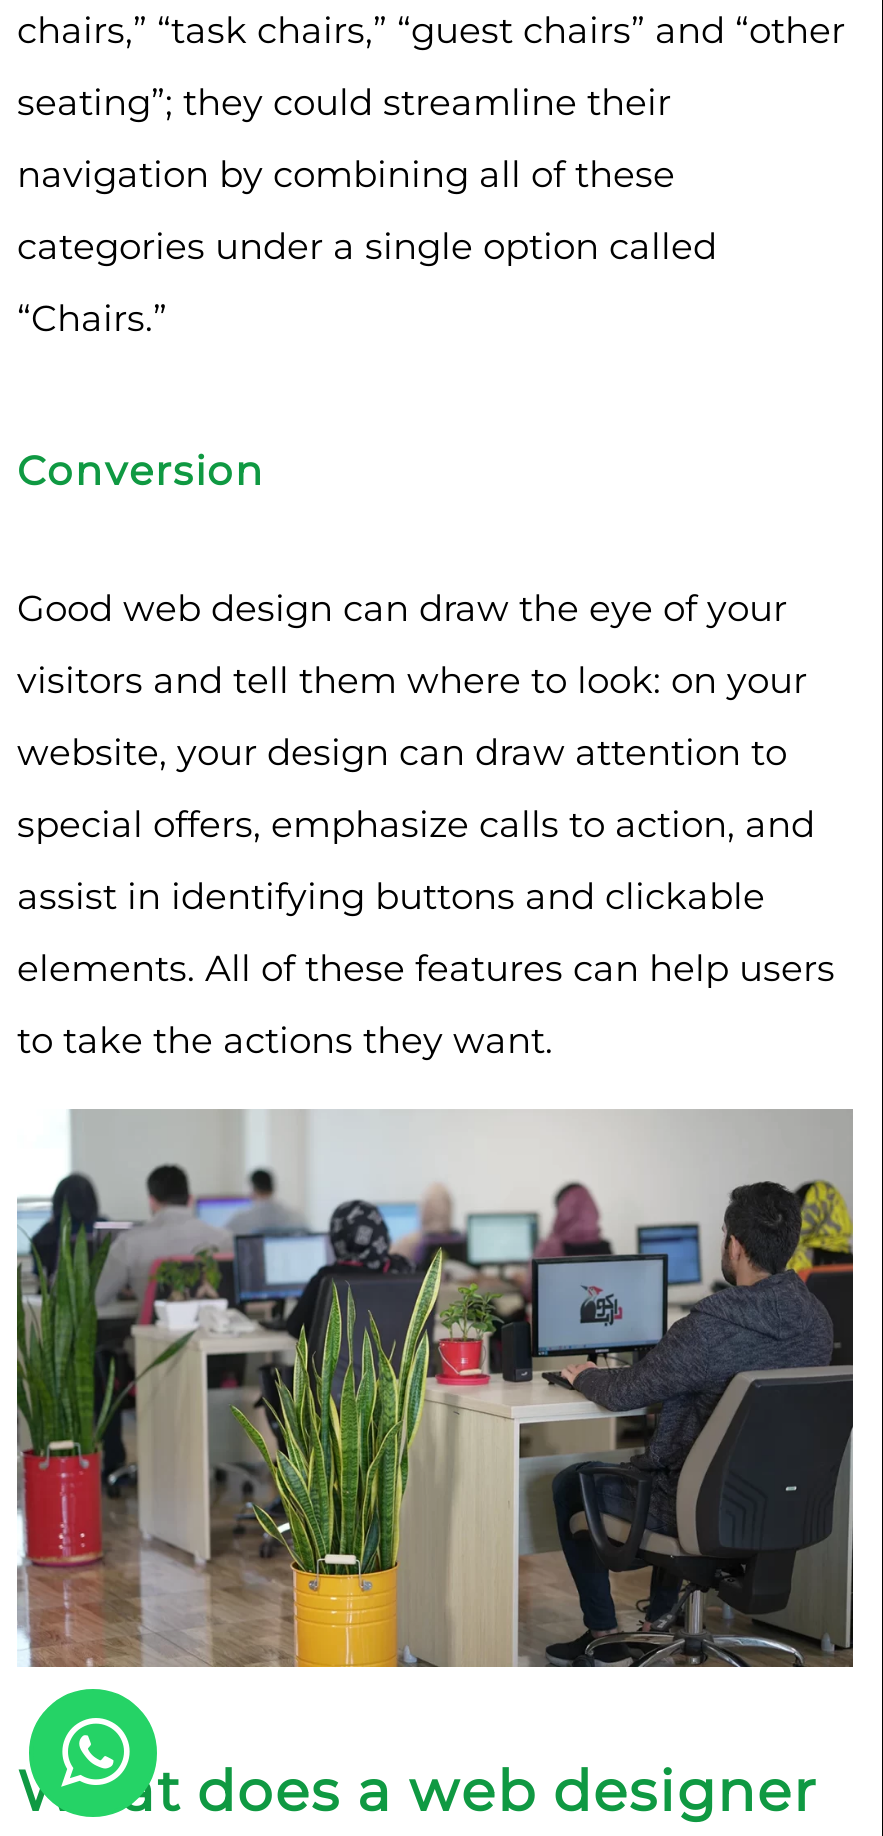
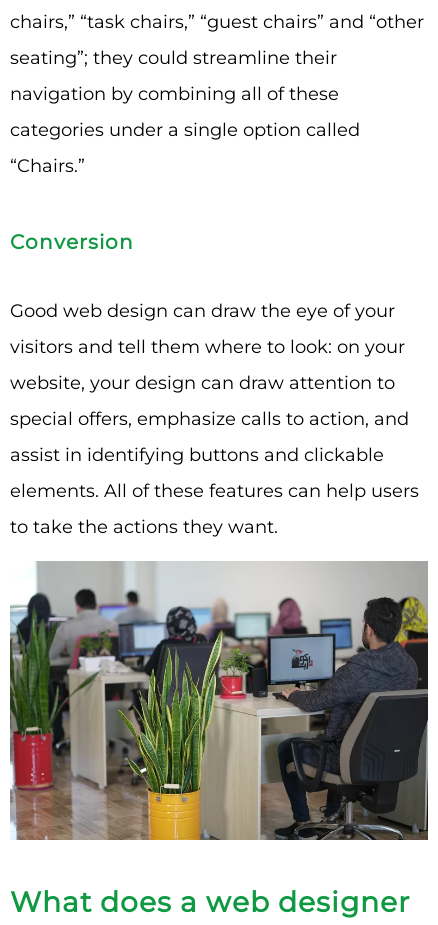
- [image]
